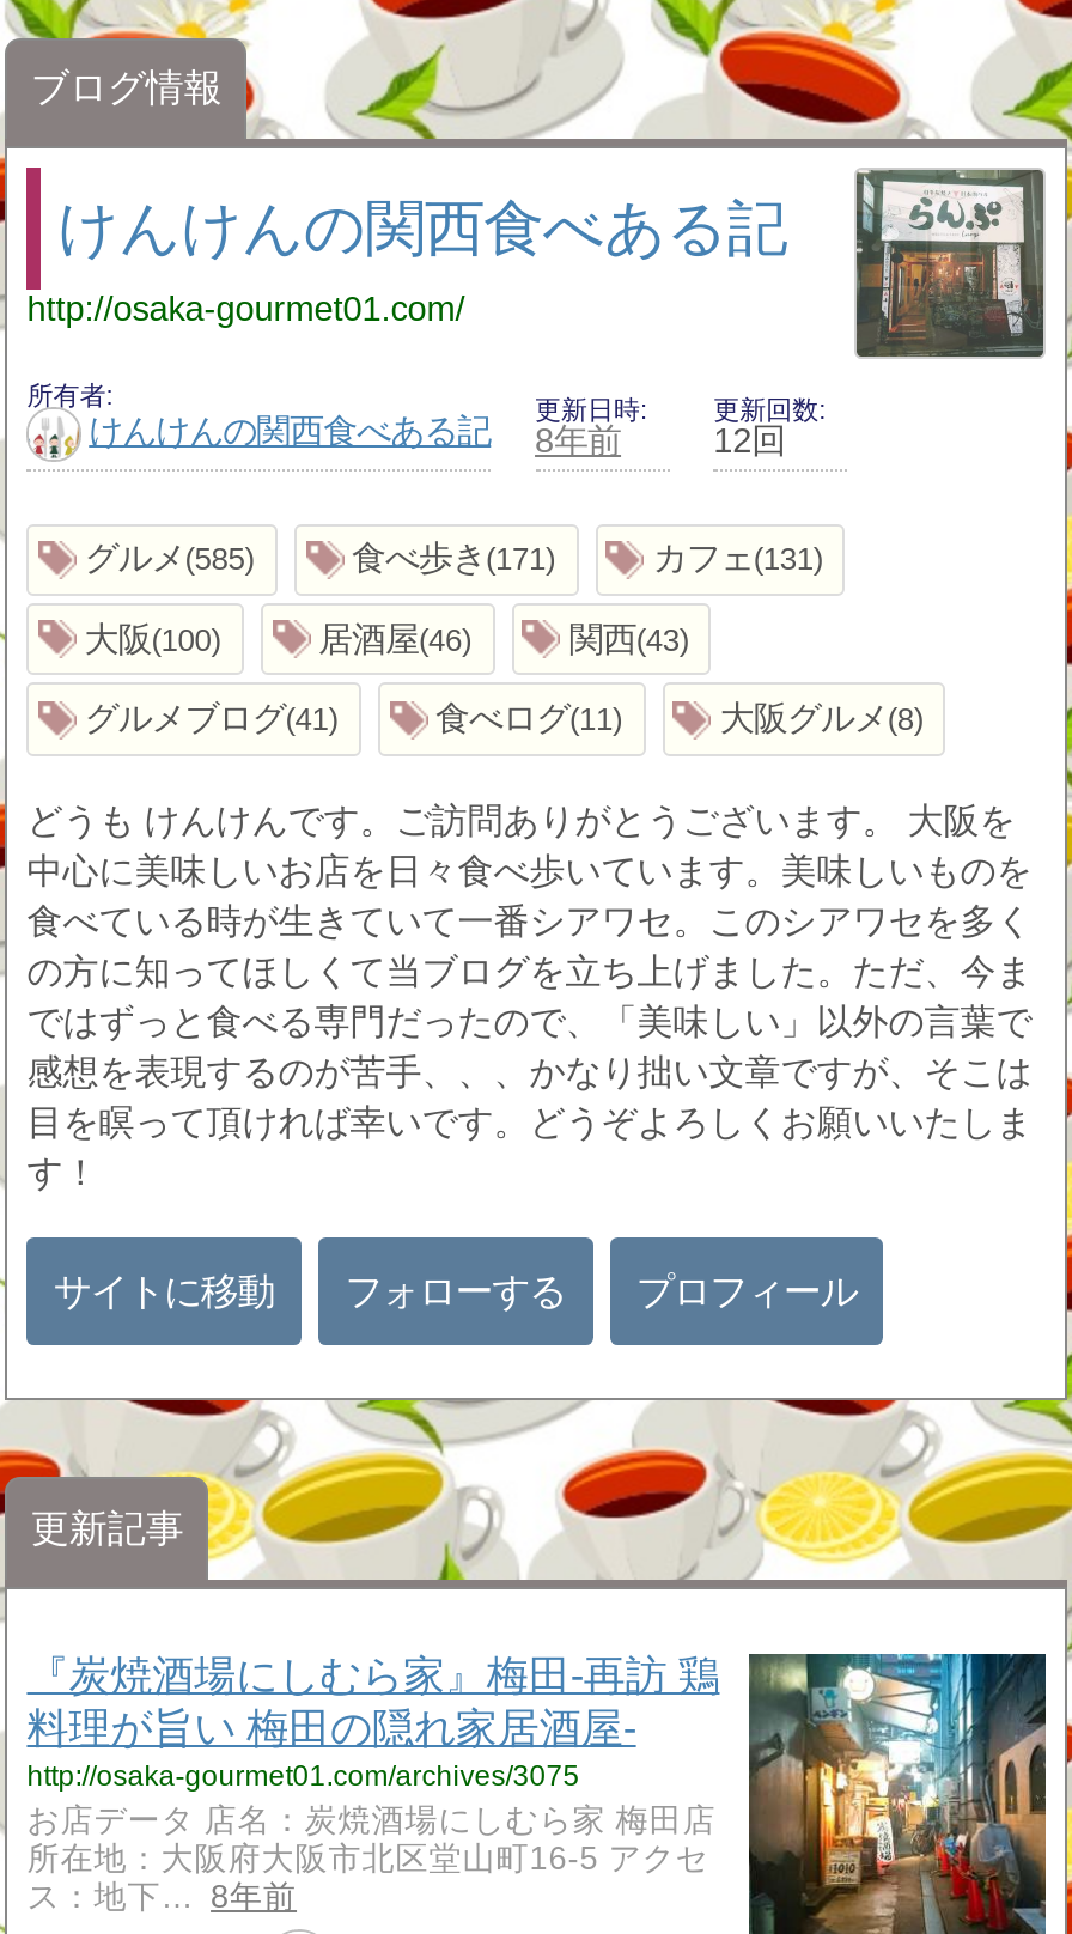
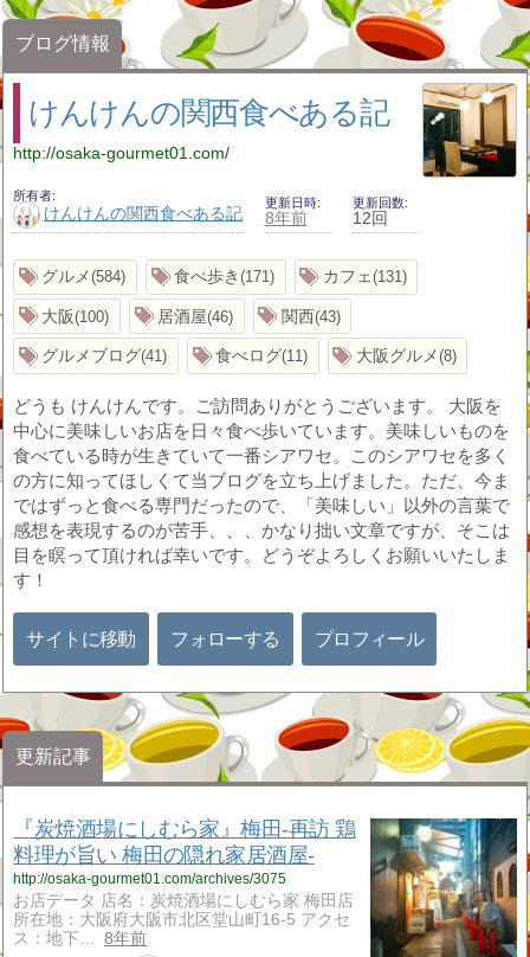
- [image]
+ [image]

- グルメ 585
+ グルメ 584
